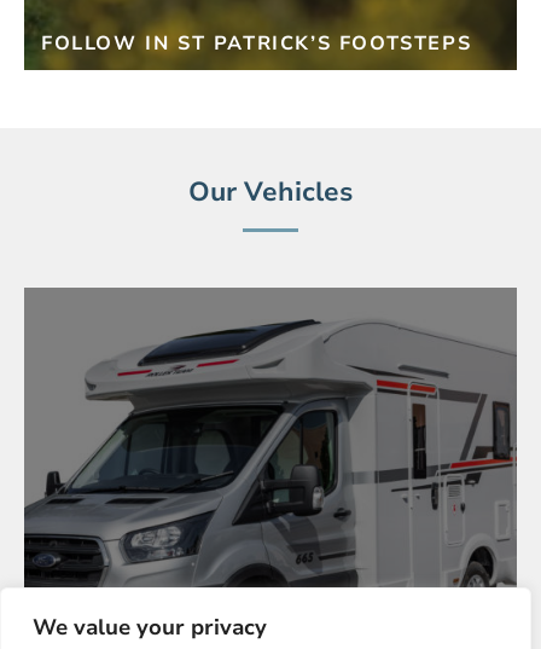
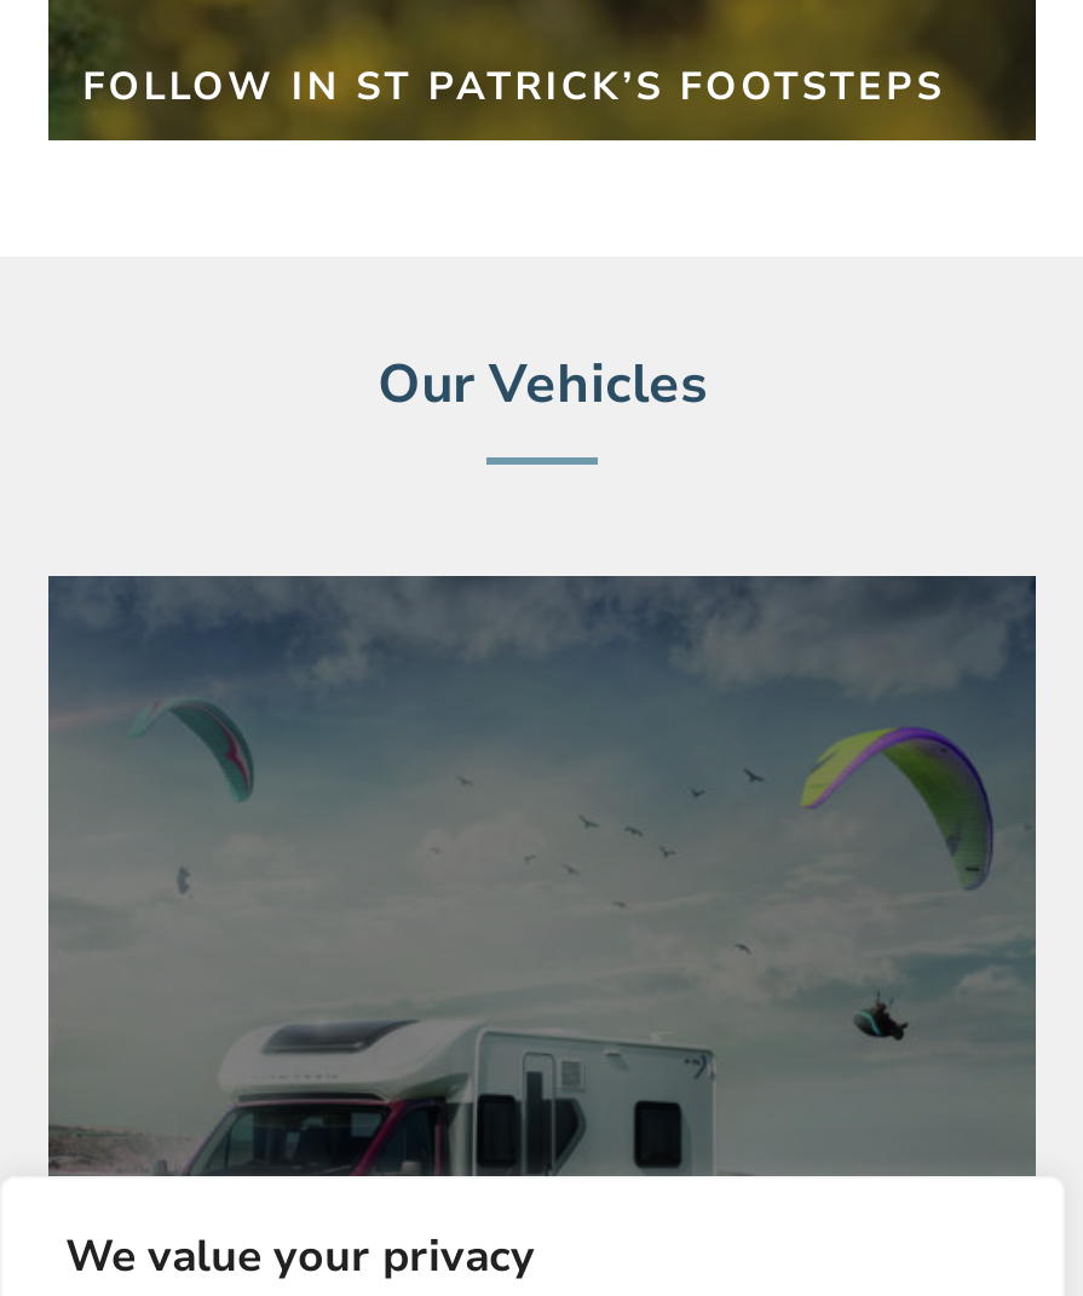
- [image]
+ [image]
